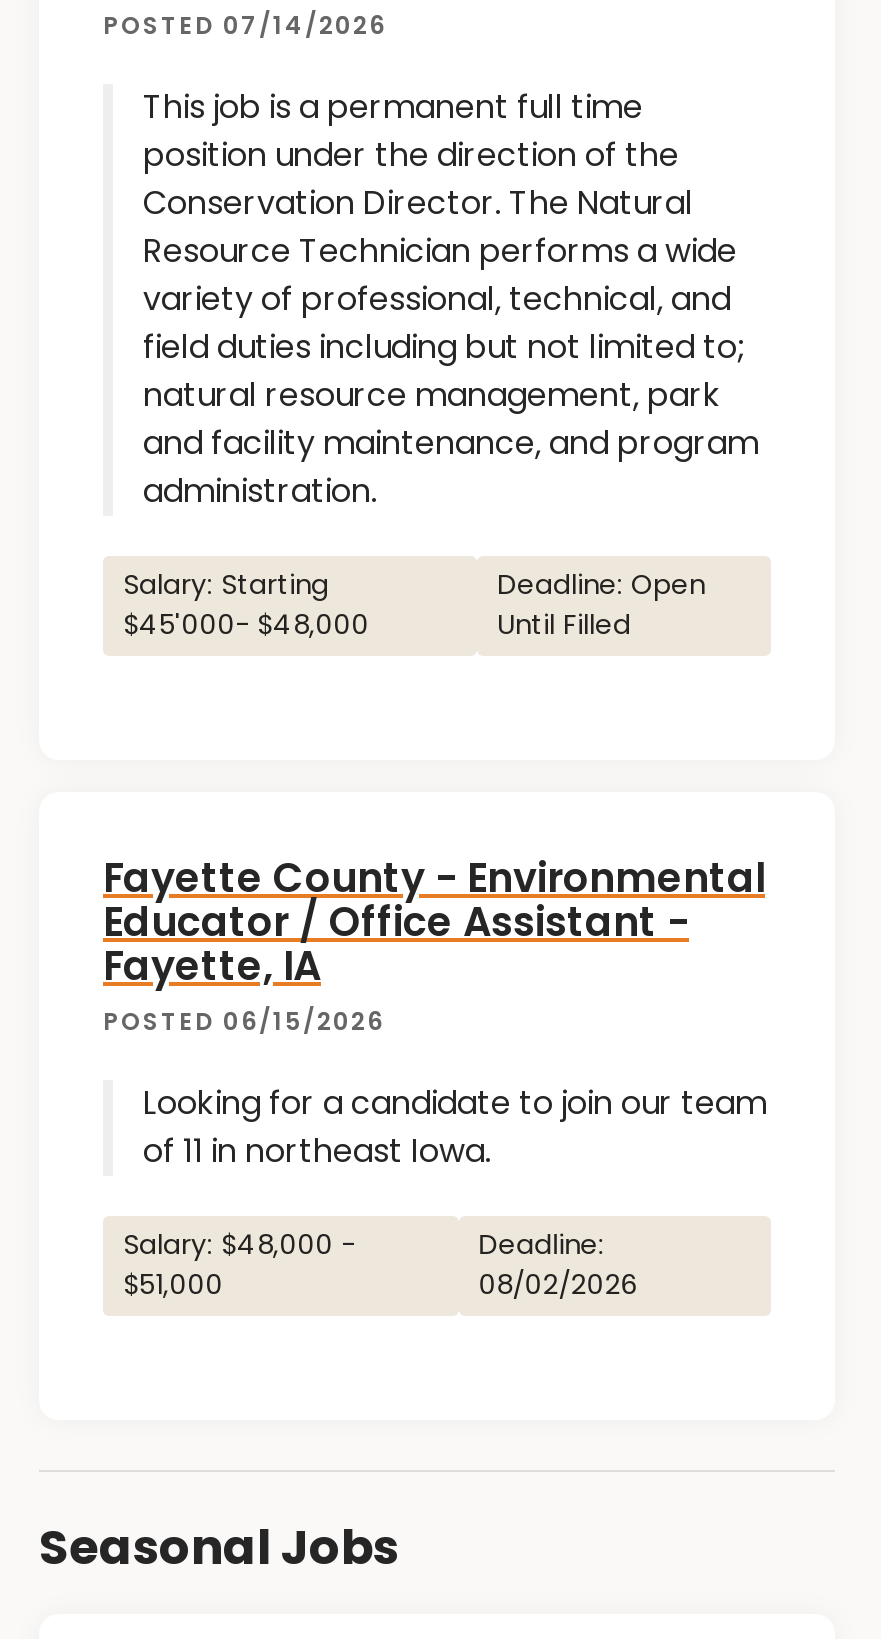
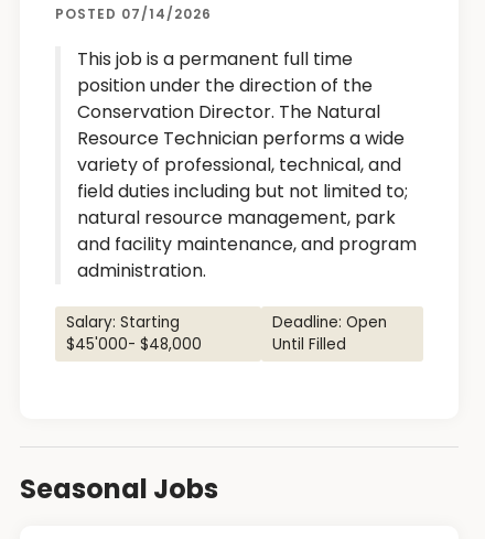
- Fayette County - Environmental
- Educator / Office Assistant -
- Fayette, IA
- POSTED 06/15/2026
- Looking for a candidate to join our team
- of 11 in northeast Iowa.
- Salary: $48,000 -
- $51,000

- Deadline:
- 08/02/2026
